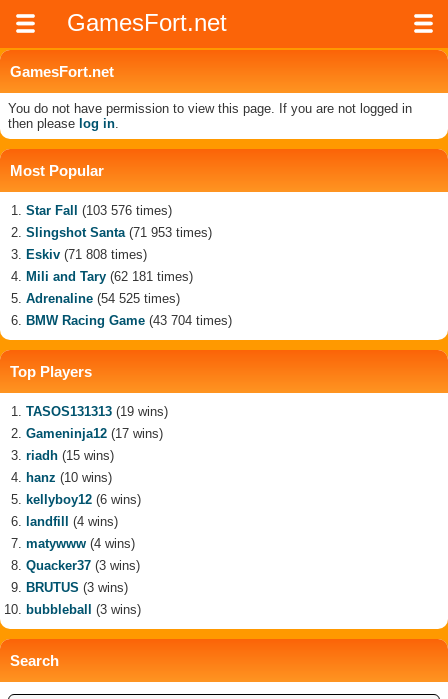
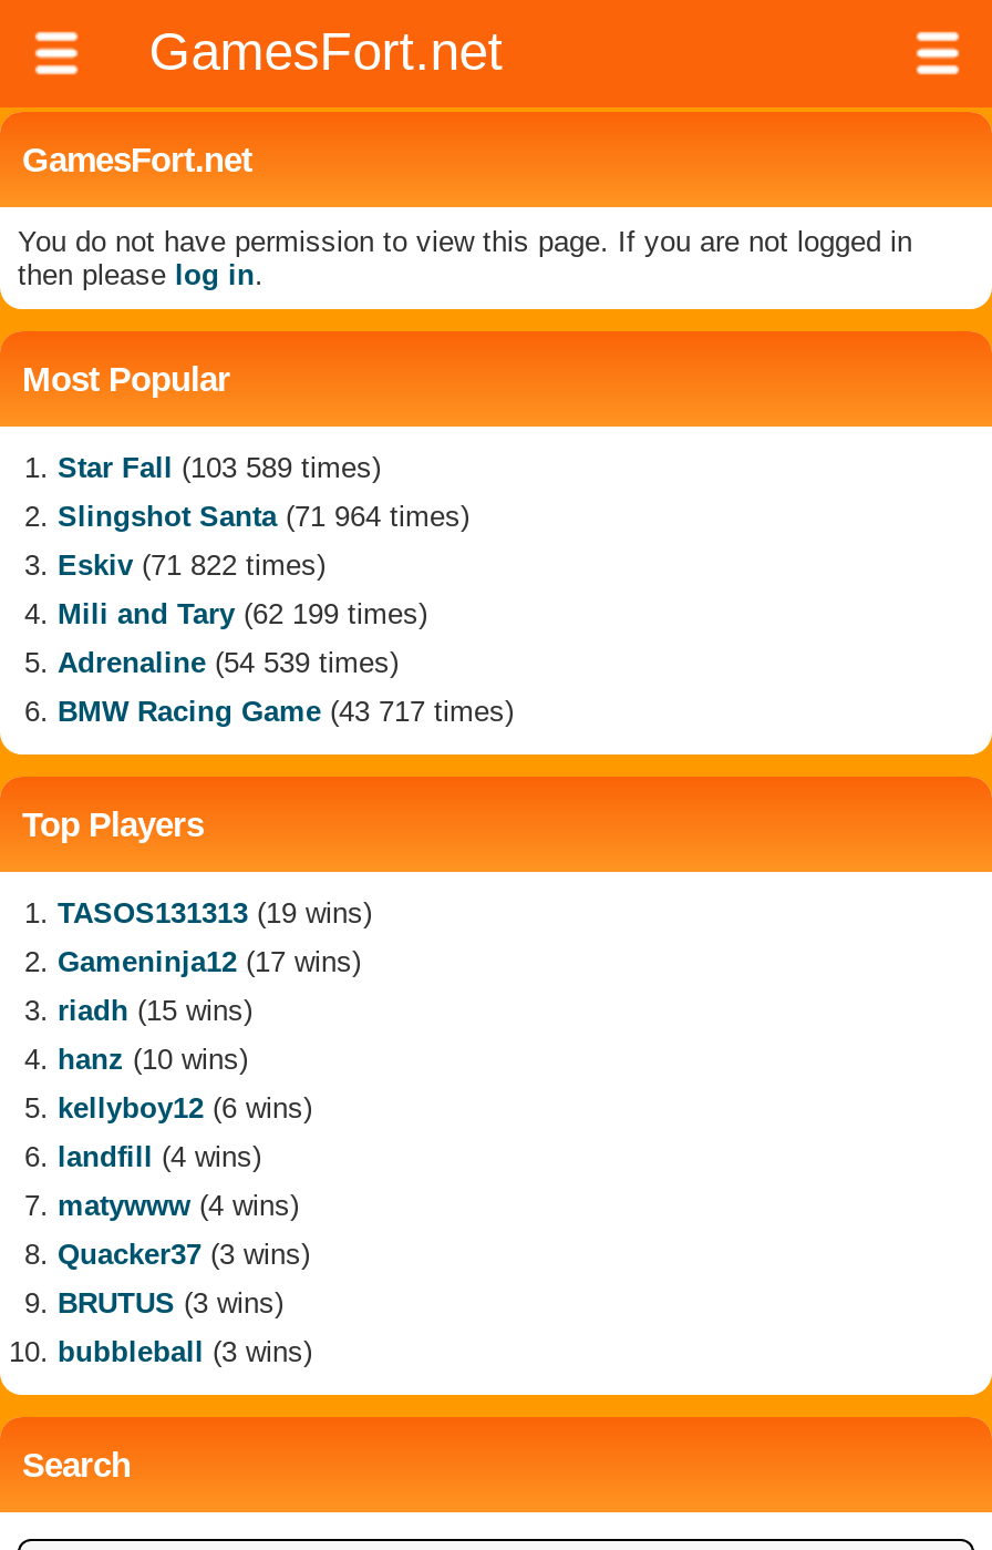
- Star Fall (103 576 times)
+ Star Fall (103 589 times)

- Slingshot Santa (71 953 times)
+ Slingshot Santa (71 964 times)

- Eskiv (71 808 times)
+ Eskiv (71 822 times)

- Mili and Tary (62 181 times)
+ Mili and Tary (62 199 times)

- Adrenaline (54 525 times)
+ Adrenaline (54 539 times)

- BMW Racing Game (43 704 times)
+ BMW Racing Game (43 717 times)
